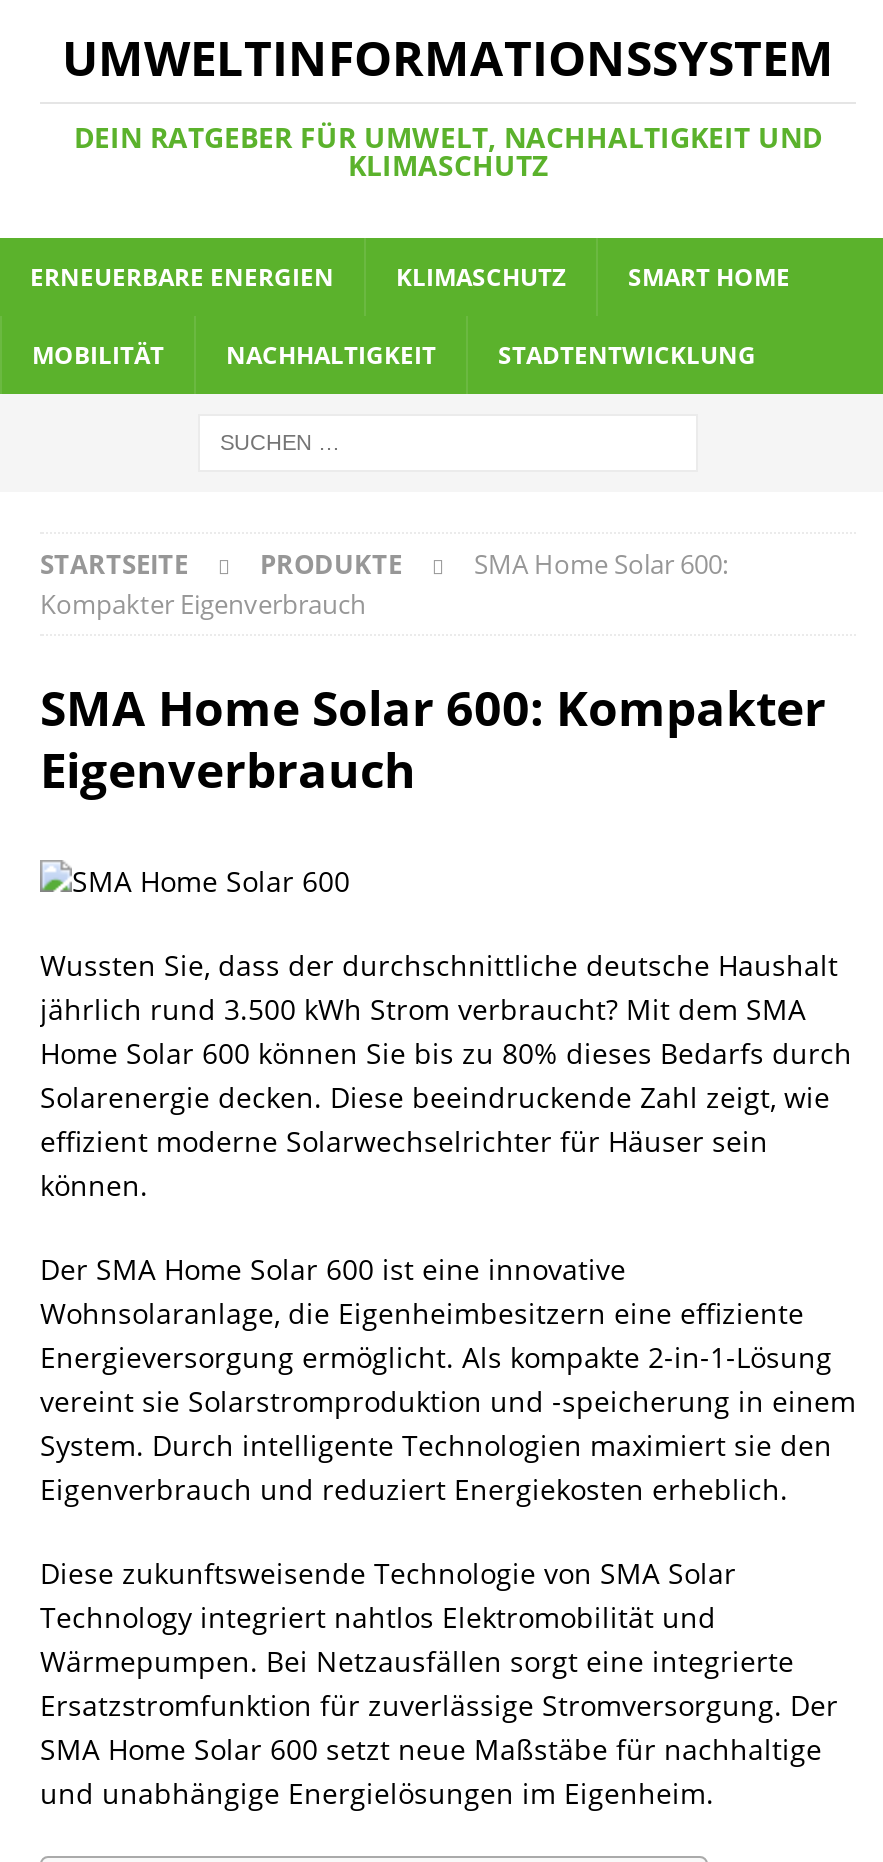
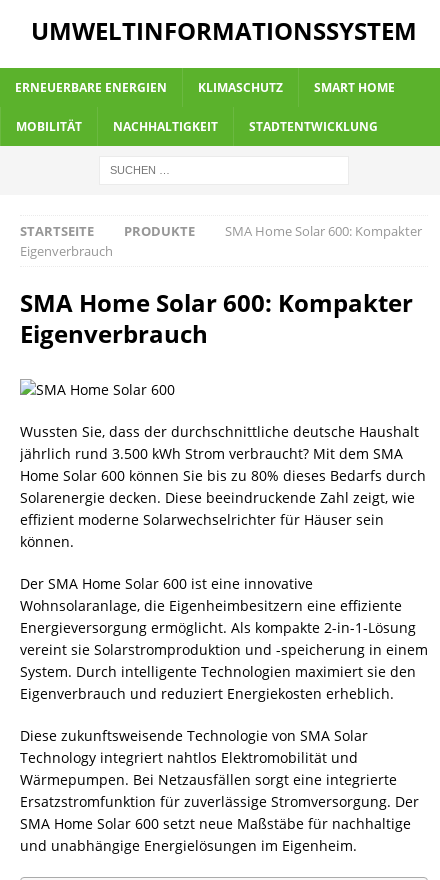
- DEIN RATGEBER FÜR UMWELT, NACHHALTIGKEIT UND
- KLIMASCHUTZ
